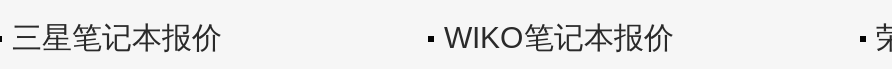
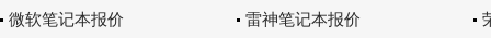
- 三星笔记本报价
- WIKO笔记本报价
+ 微软笔记本报价
+ 雷神笔记本报价
